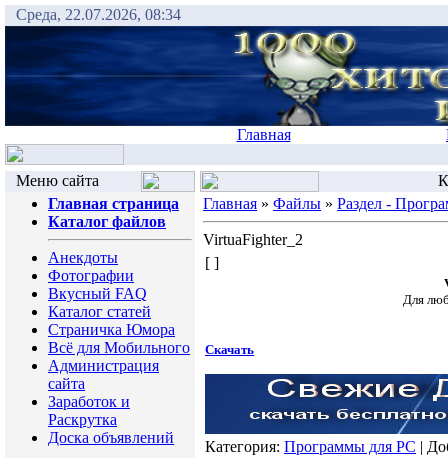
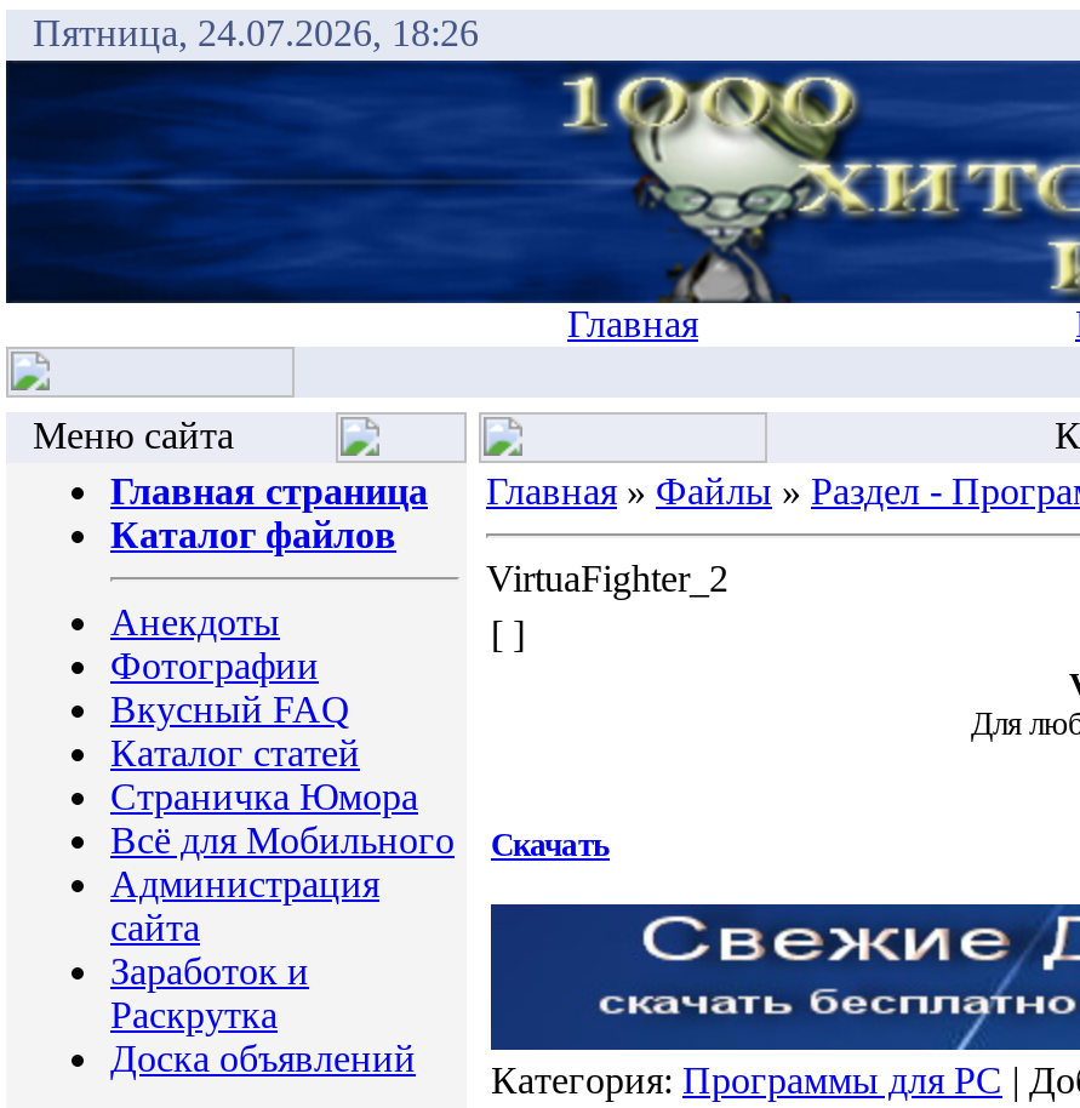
- Среда, 22.07.2026, 08:34
+ Пятница, 24.07.2026, 18:26
